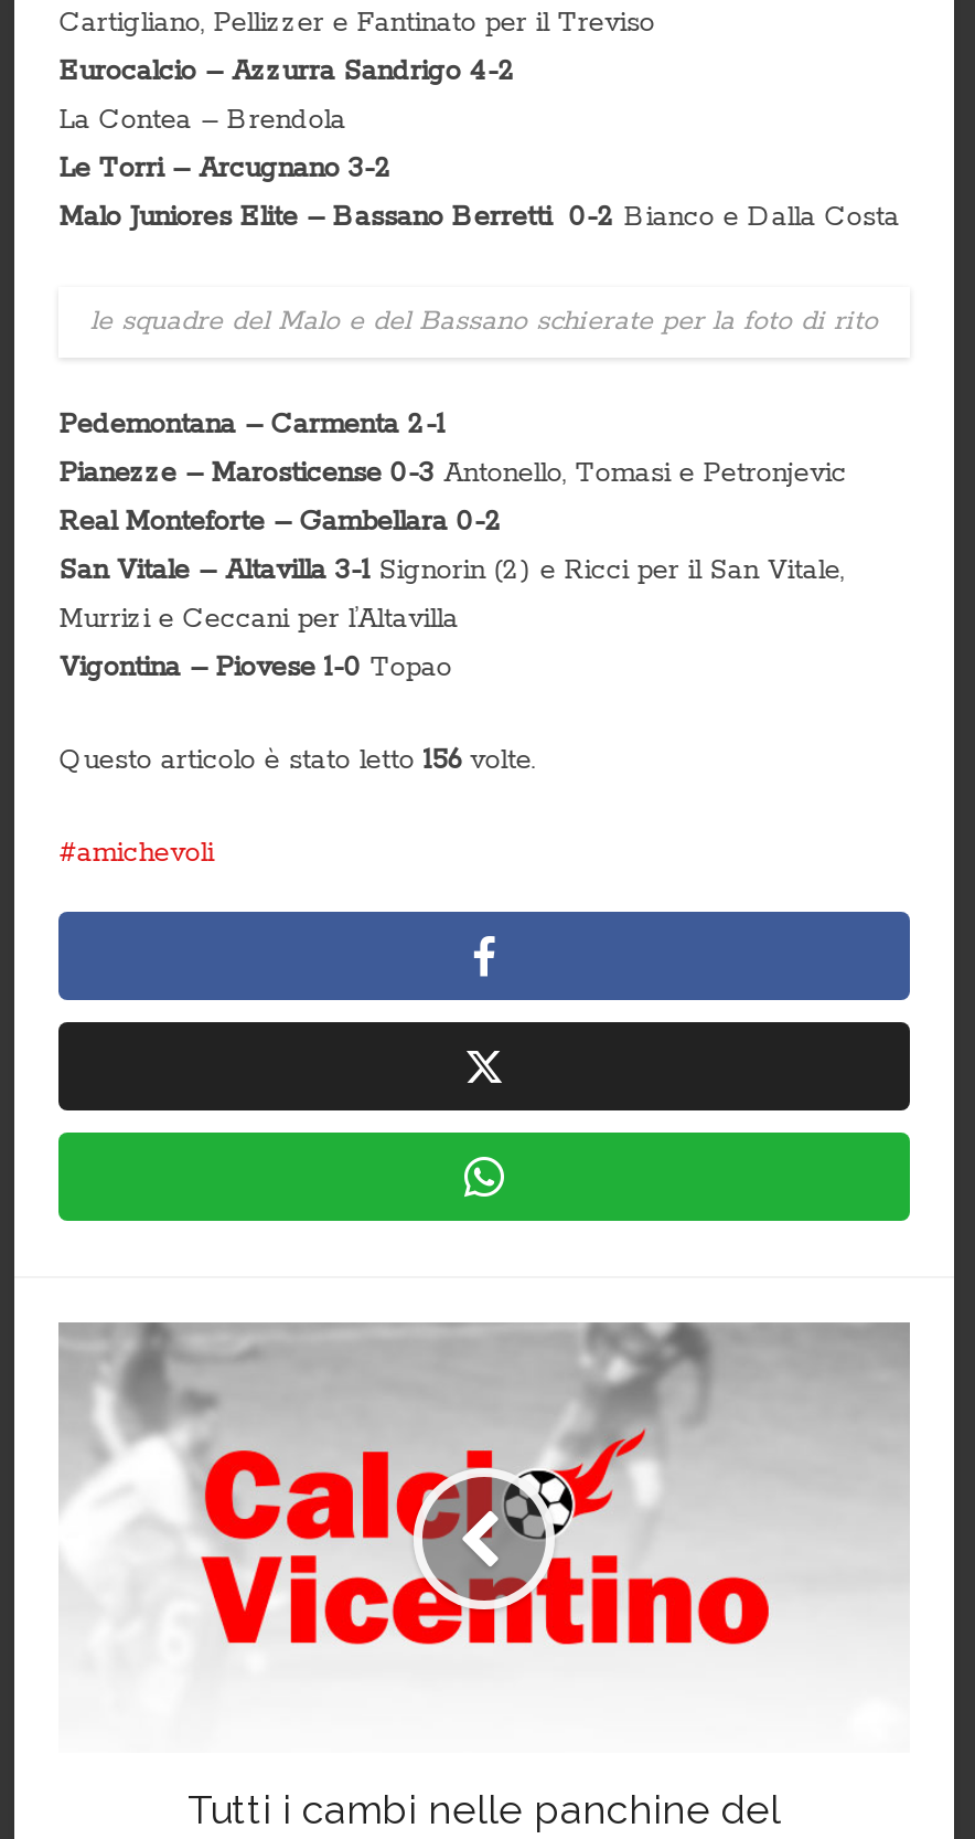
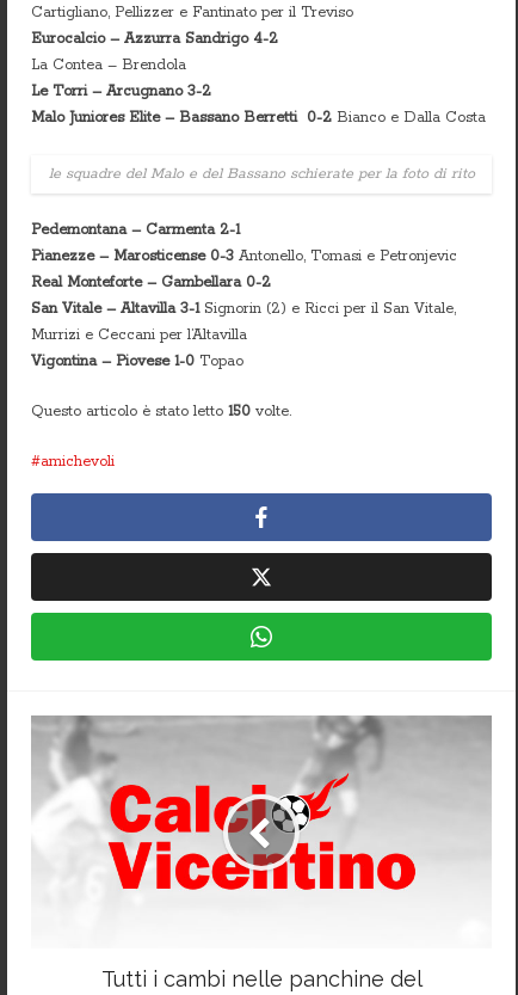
- Questo articolo è stato letto 156 volte.
+ Questo articolo è stato letto 150 volte.
